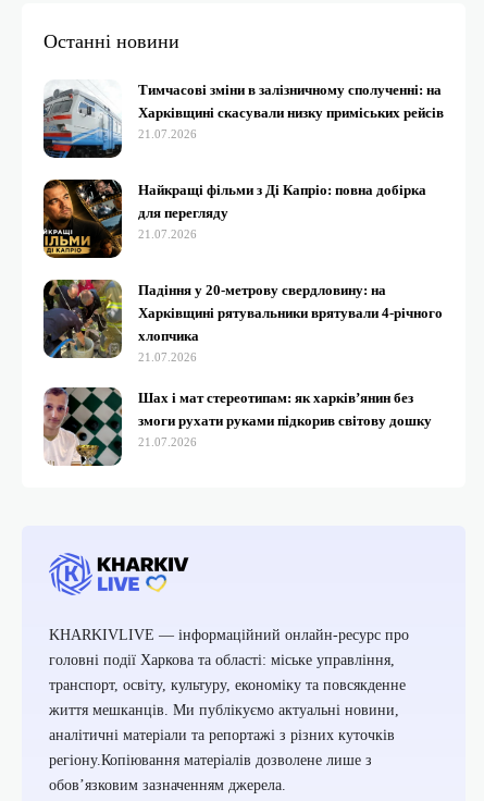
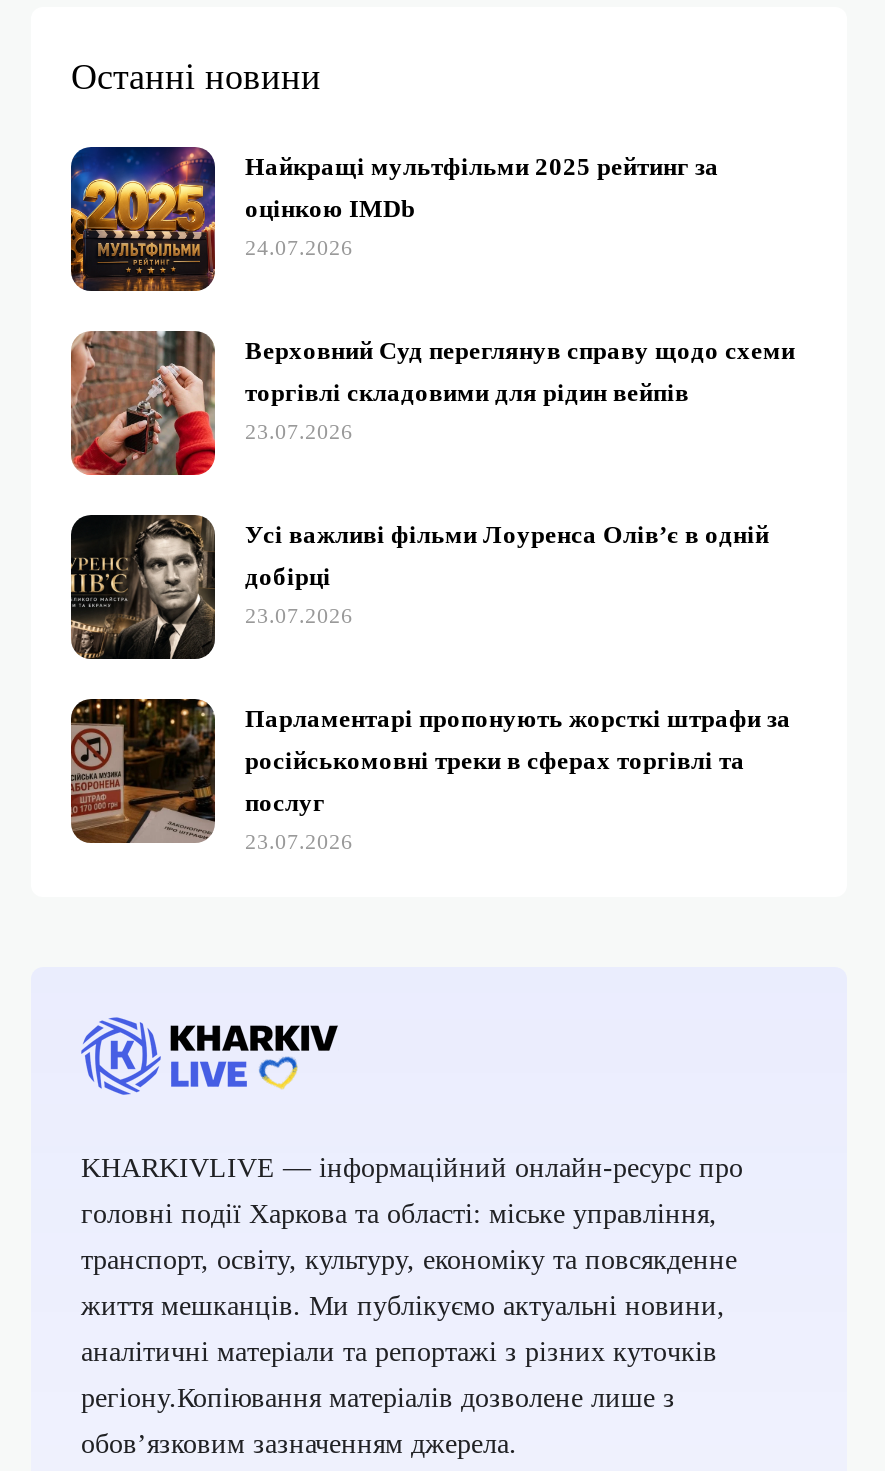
- [image]
- Тимчасові зміни в залізничному сполученні: на
+ [image]
+ Найкращі мультфільми 2025 рейтинг за

- Харківщині скасували низку приміських рейсів
- 21.07.2026
+ оцінкою IMDb
+ 24.07.2026

- [image]
- Найкращі фільми з Ді Капріо: повна добірка
+ [image]
+ Верховний Суд переглянув справу щодо схеми

- для перегляду
- 21.07.2026
+ торгівлі складовими для рідин вейпів
+ 23.07.2026

- [image]
- Падіння у 20-метрову свердловину: на
+ [image]
+ Усі важливі фільми Лоуренса Олів’є в одній

- Харківщині рятувальники врятували 4-річного
+ добірці
+ 23.07.2026

- хлопчика
- 21.07.2026
+ Парламентарі пропонують жорсткі штрафи за

- [image]
- Шах і мат стереотипам: як харків’янин без
+ [image]
+ російськомовні треки в сферах торгівлі та

- змоги рухати руками підкорив світову дошку
- 21.07.2026
+ послуг
+ 23.07.2026
